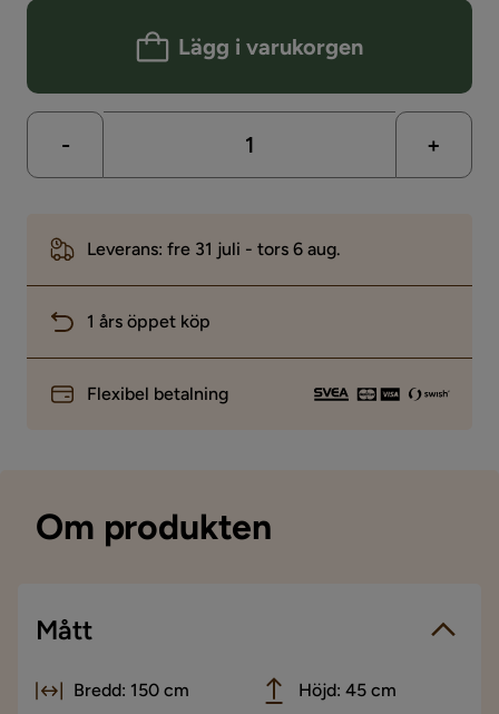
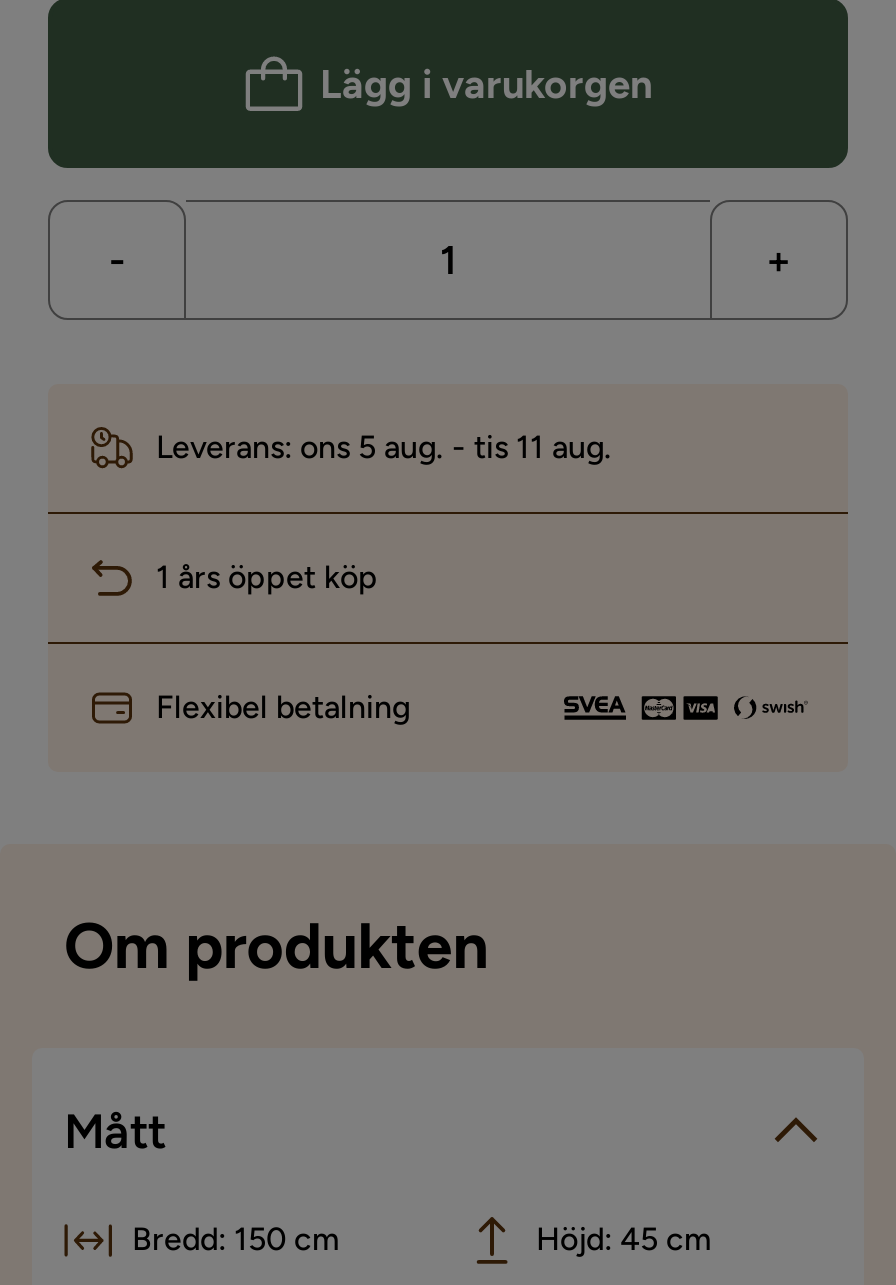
- Leverans: fre 31 juli - tors 6 aug.
+ Leverans: ons 5 aug. - tis 11 aug.
